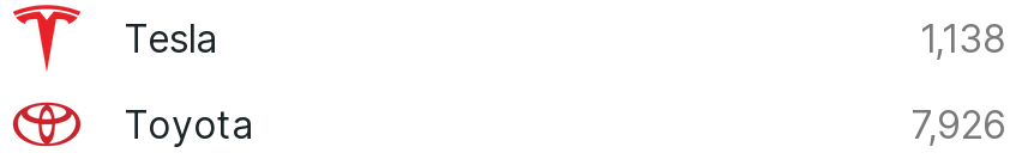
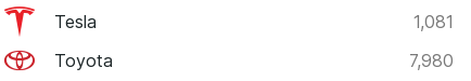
- 1,138
+ 1,081

- 7,926
+ 7,980
